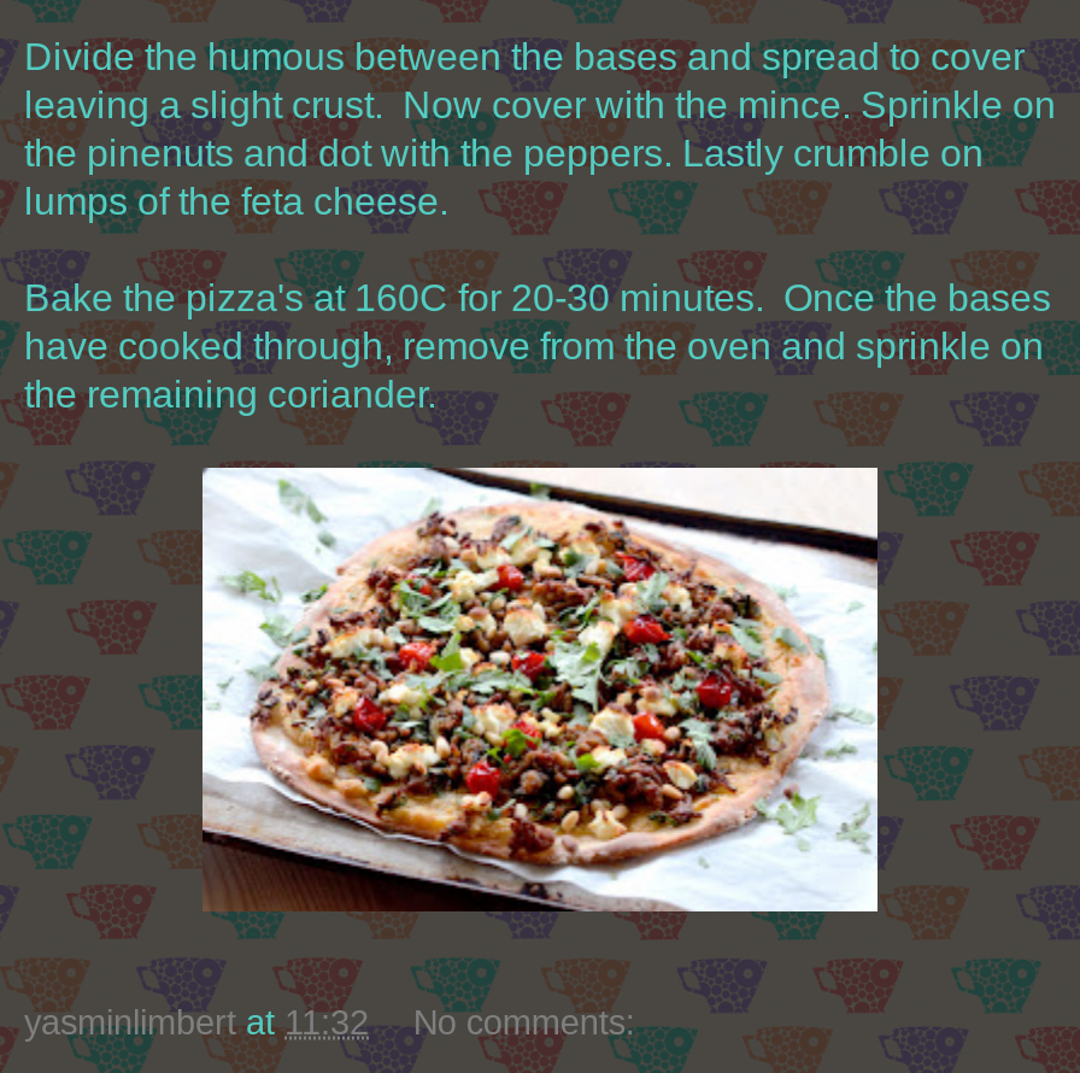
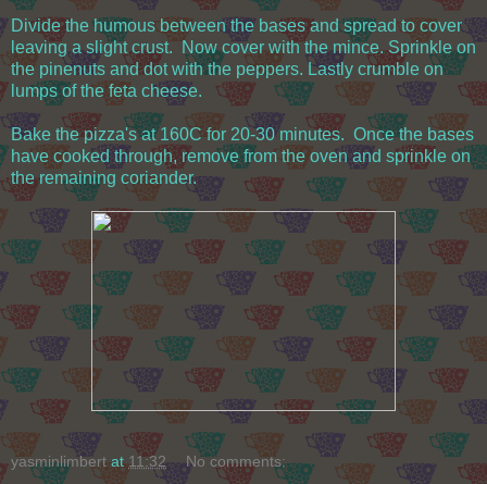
- [image]
+ [image]
